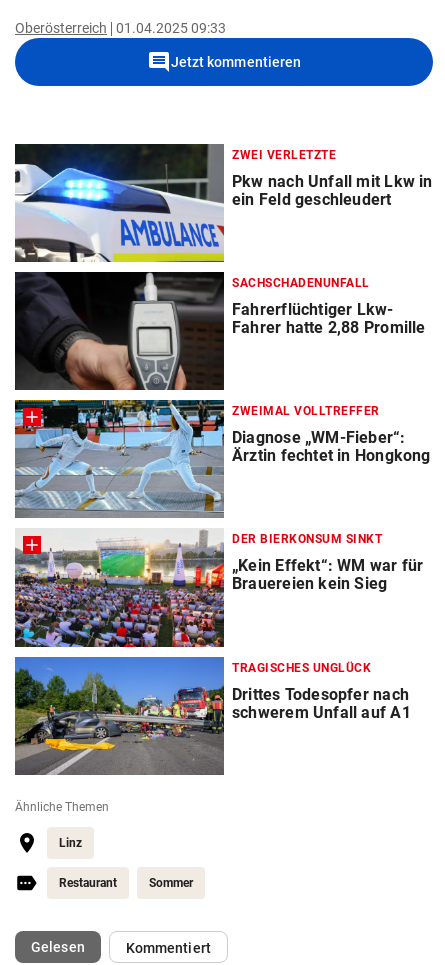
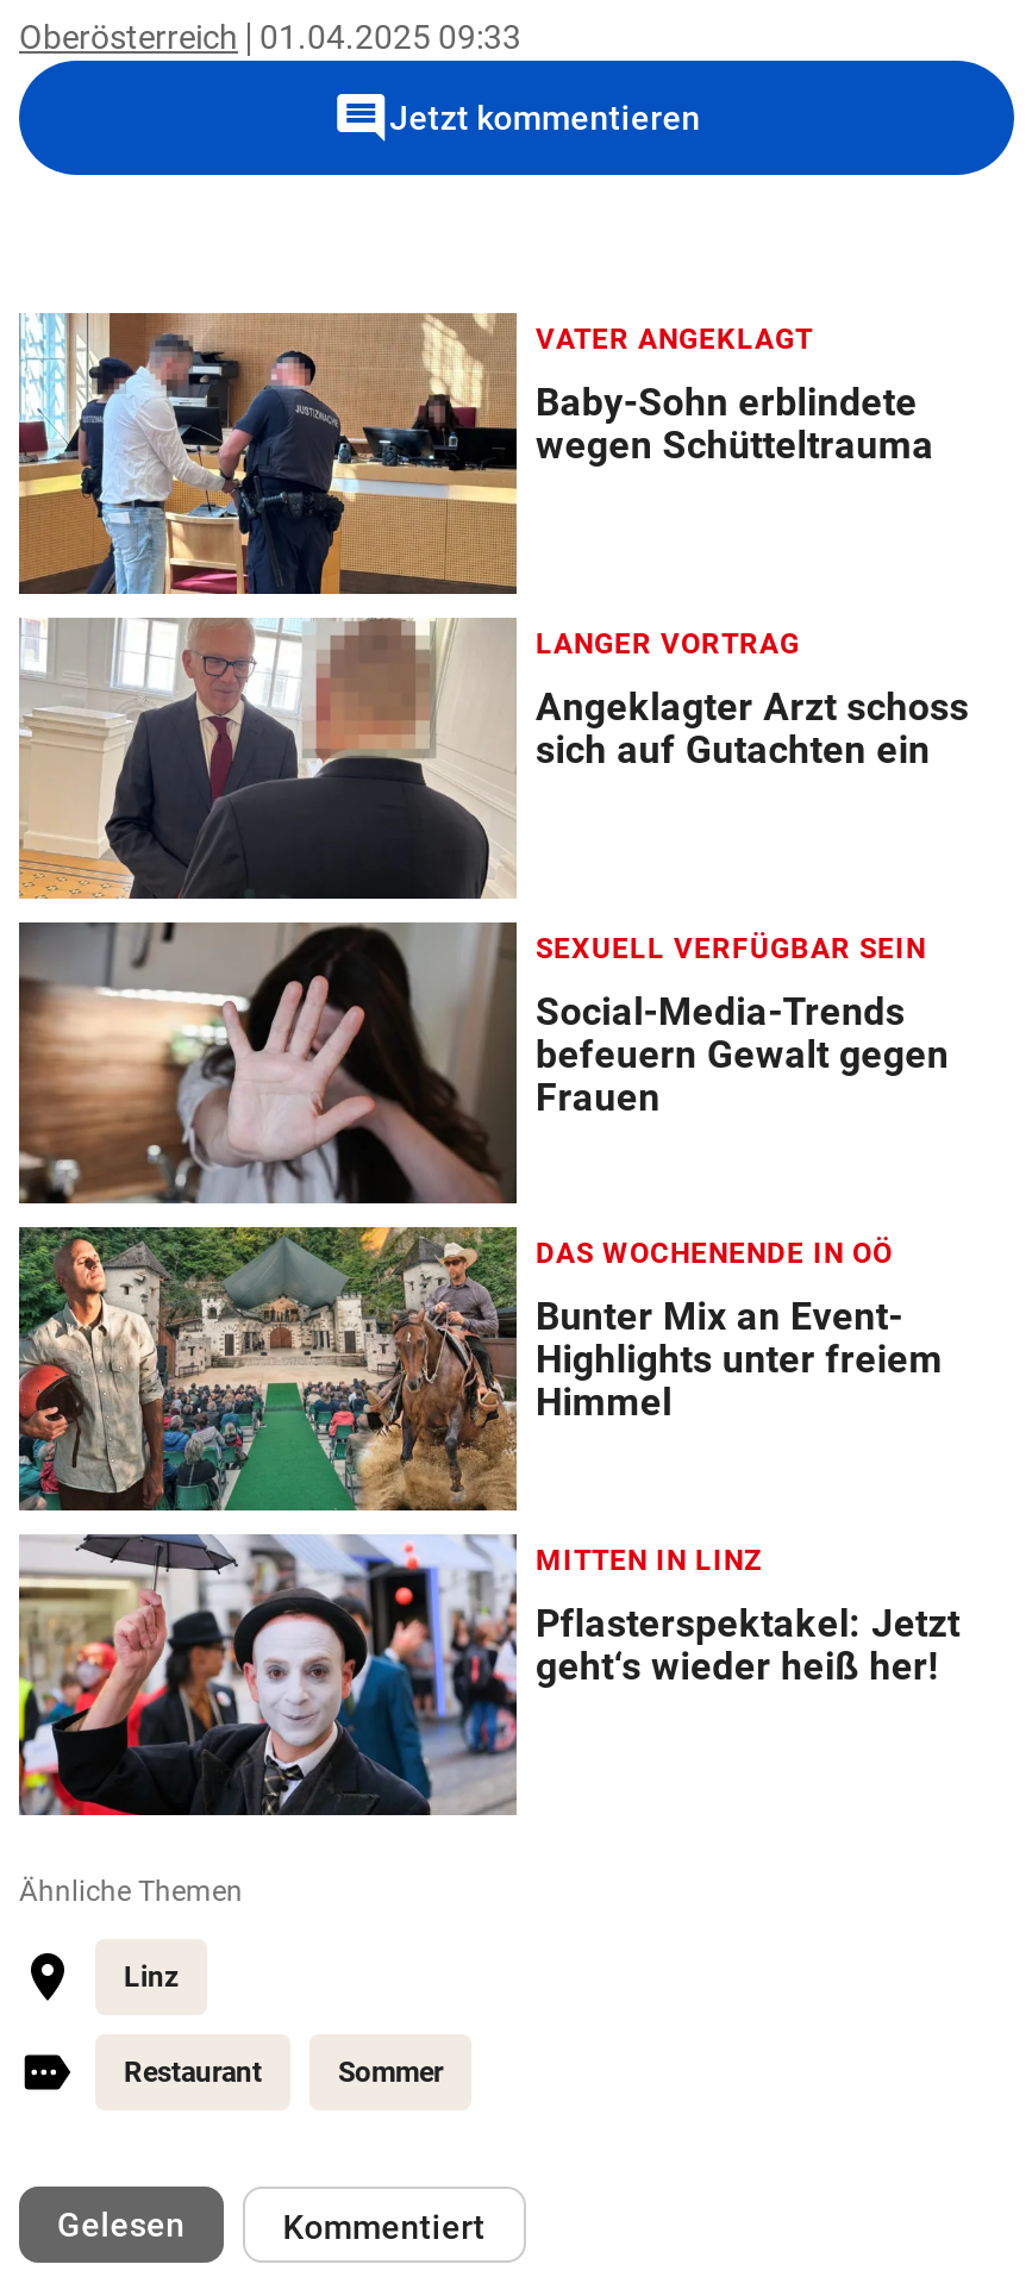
- [image]
- ZWEI VERLETZTE
+ [image]
+ VATER ANGEKLAGT

- Pkw nach Unfall mit Lkw in
- ein Feld geschleudert
+ Baby-Sohn erblindete
+ wegen Schütteltrauma

- [image]
- SACHSCHADENUNFALL
+ [image]
+ LANGER VORTRAG

- Fahrerflüchtiger Lkw-
- Fahrer hatte 2,88 Promille
+ Angeklagter Arzt schoss
+ sich auf Gutachten ein

- [image]
- ZWEIMAL VOLLTREFFER
+ [image]
+ SEXUELL VERFÜGBAR SEIN

- Diagnose „WM-Fieber“:
- Ärztin fechtet in Hongkong
+ Social-Media-Trends
+ befeuern Gewalt gegen
+ Frauen

- [image]
- DER BIERKONSUM SINKT
+ [image]
+ DAS WOCHENENDE IN OÖ

- „Kein Effekt“: WM war für
- Brauereien kein Sieg
+ Bunter Mix an Event-
+ Highlights unter freiem
+ Himmel

- [image]
- TRAGISCHES UNGLÜCK
+ [image]
+ MITTEN IN LINZ

- Drittes Todesopfer nach
- schwerem Unfall auf A1
+ Pflasterspektakel: Jetzt
+ geht‘s wieder heiß her!
